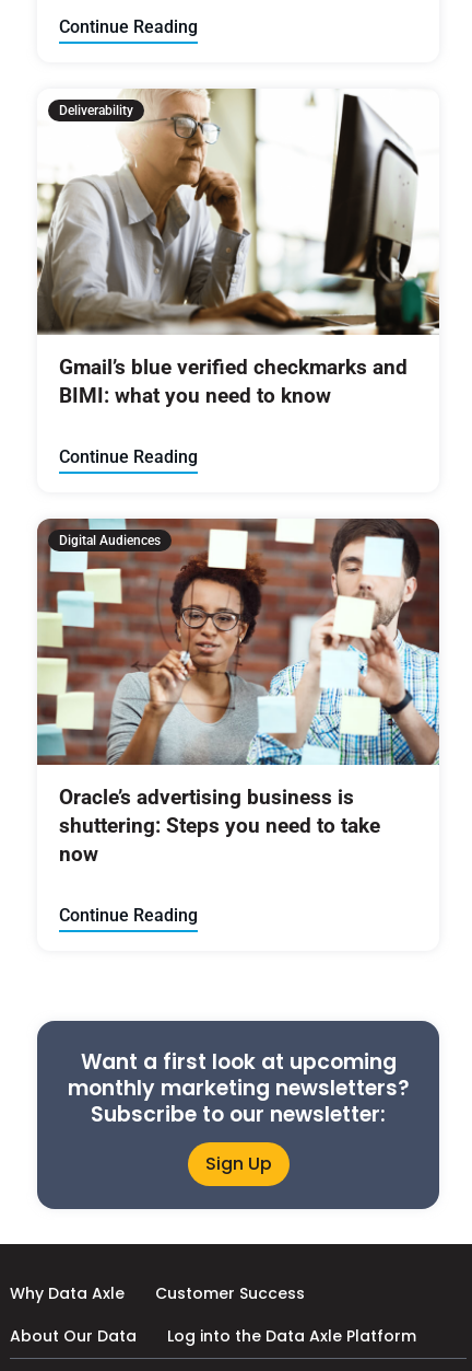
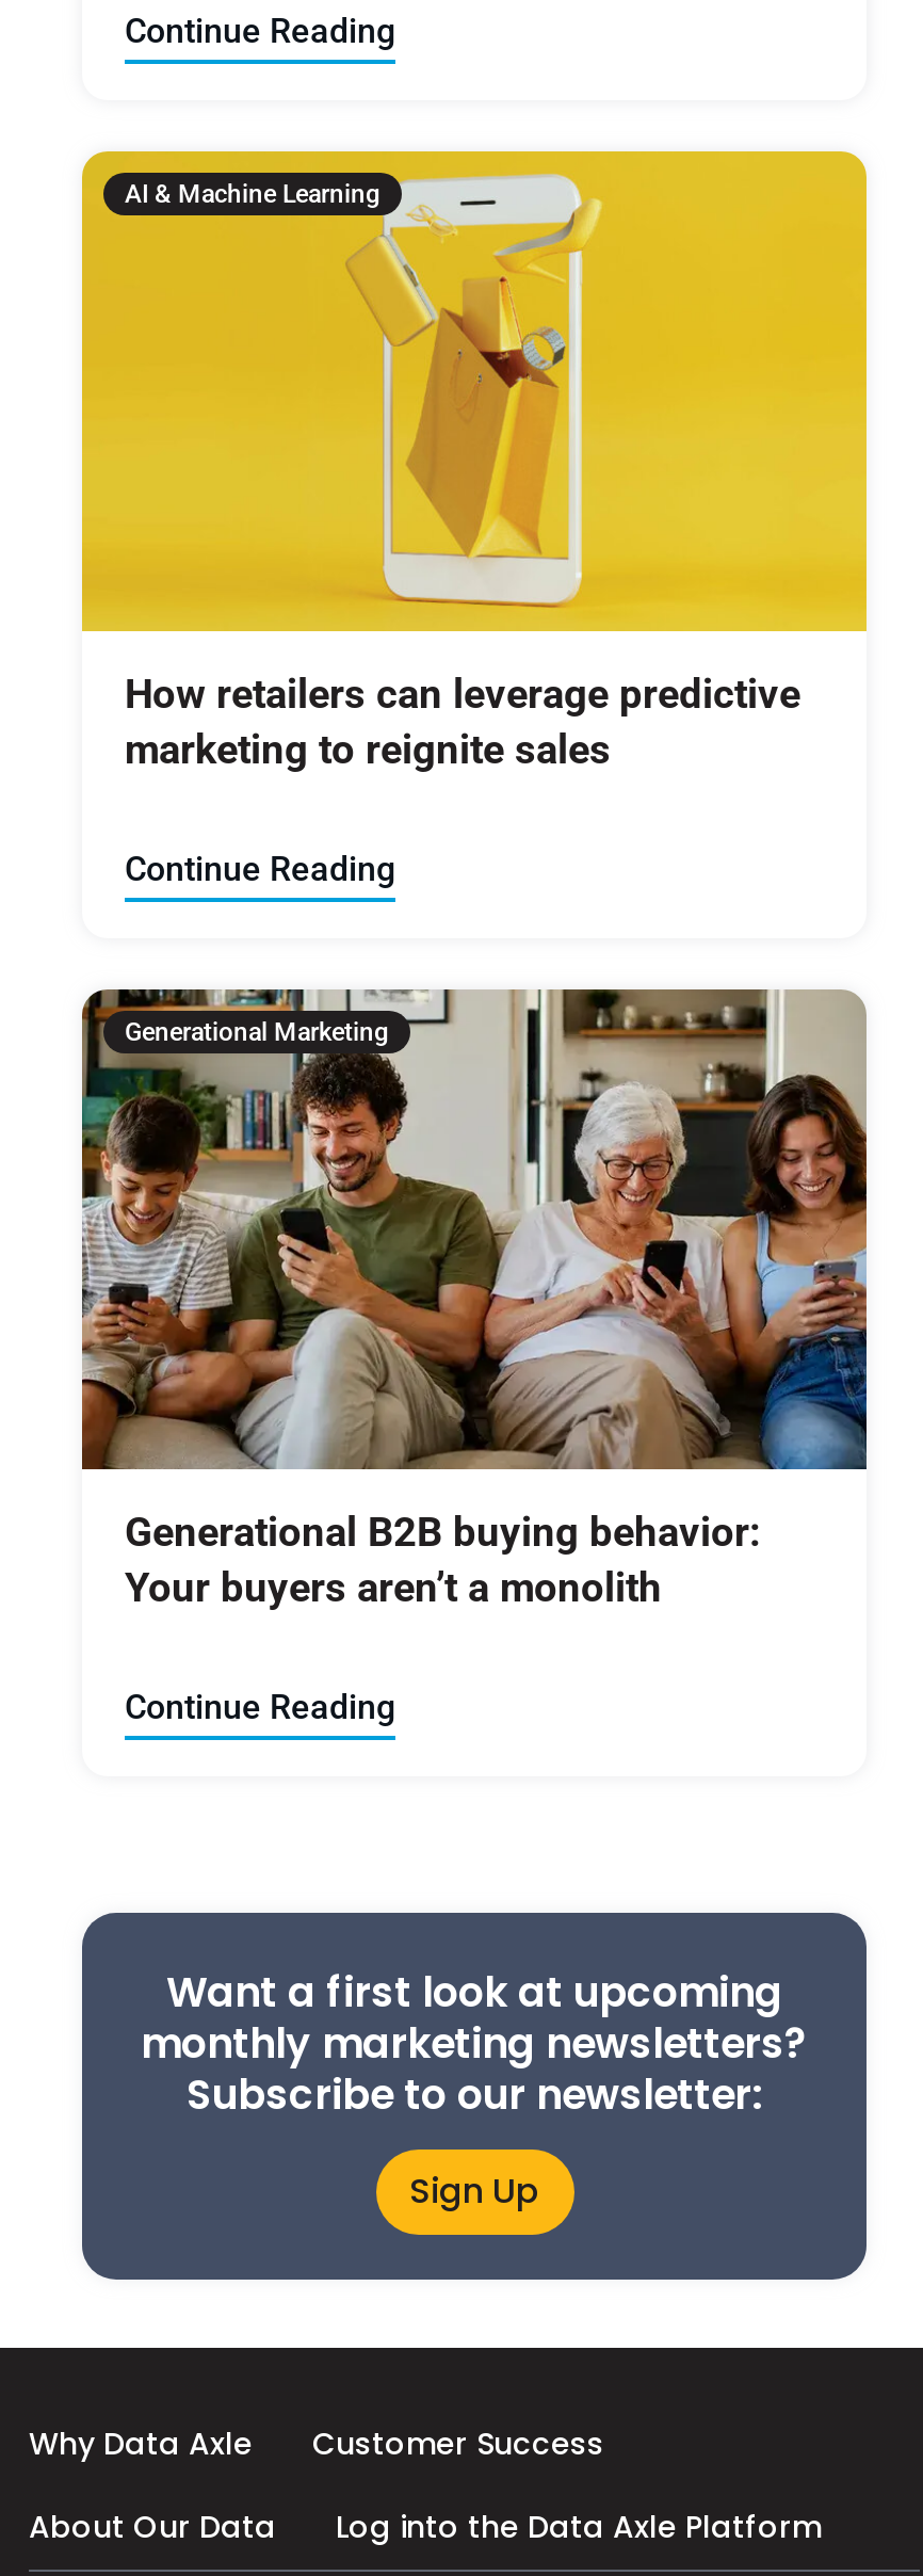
- [image]
- Deliverability
+ [image]
+ AI & Machine Learning

- Gmail’s blue verified checkmarks and
- BIMI: what you need to know
+ How retailers can leverage predictive
+ marketing to reignite sales

- [image]
- Digital Audiences
+ [image]
+ Generational Marketing

- Oracle’s advertising business is
- shuttering: Steps you need to take
- now
+ Generational B2B buying behavior:
+ Your buyers aren’t a monolith
